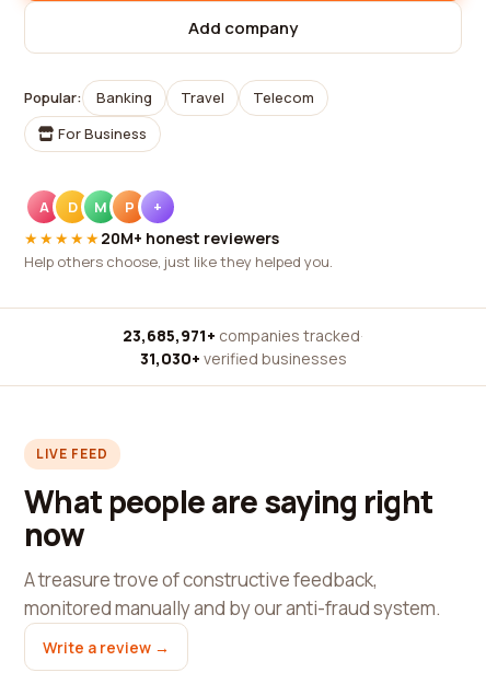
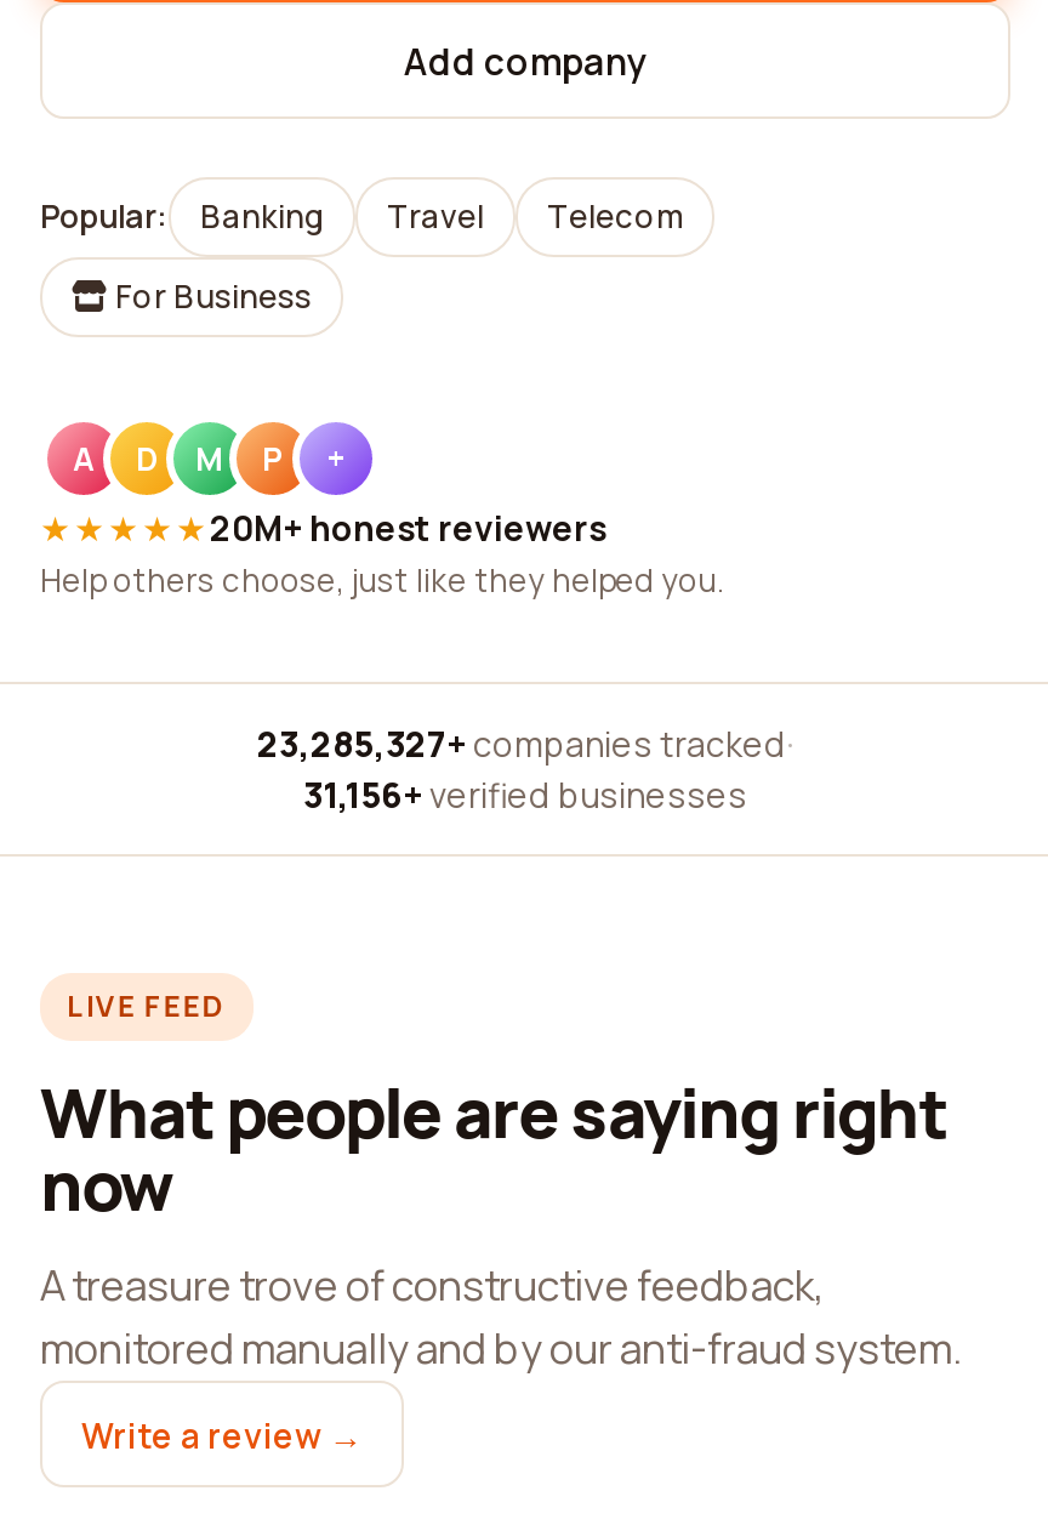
- 23,685,971+ companies tracked ·
+ 23,285,327+ companies tracked ·

- 31,030+ verified businesses
+ 31,156+ verified businesses
